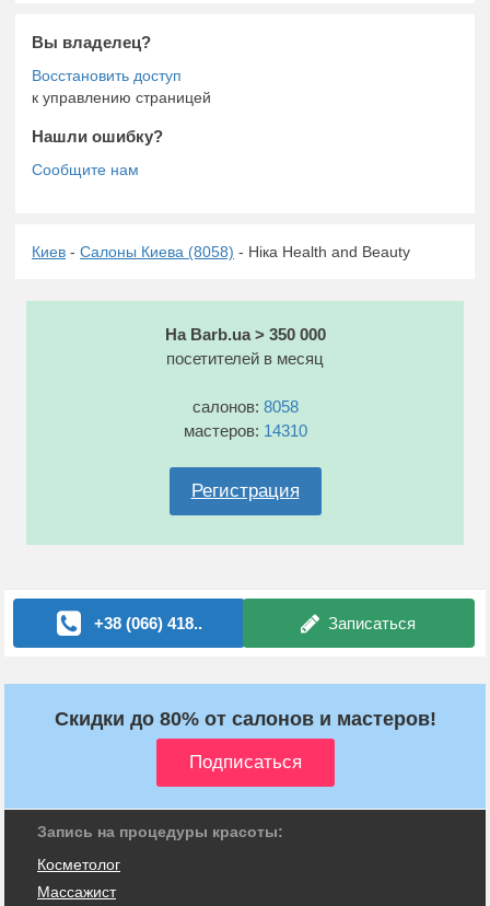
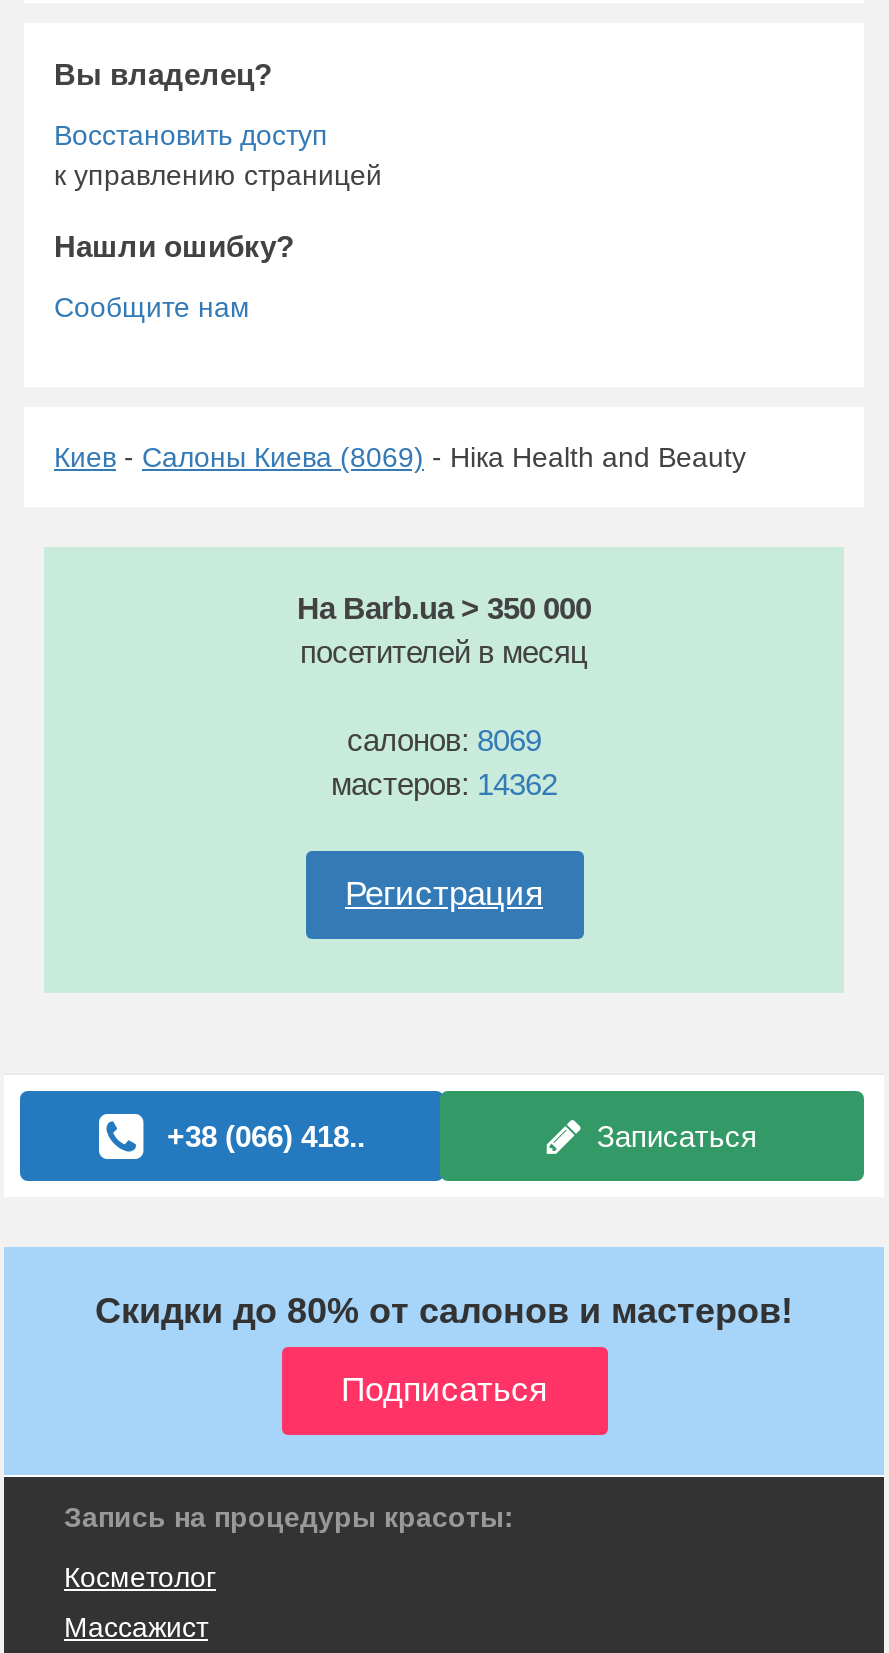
- Киев - Салоны Киева (8058) - Ніка Health and Beauty
+ Киев - Салоны Киева (8069) - Ніка Health and Beauty

- салонов: 8058
+ салонов: 8069

- мастеров: 14310
+ мастеров: 14362
